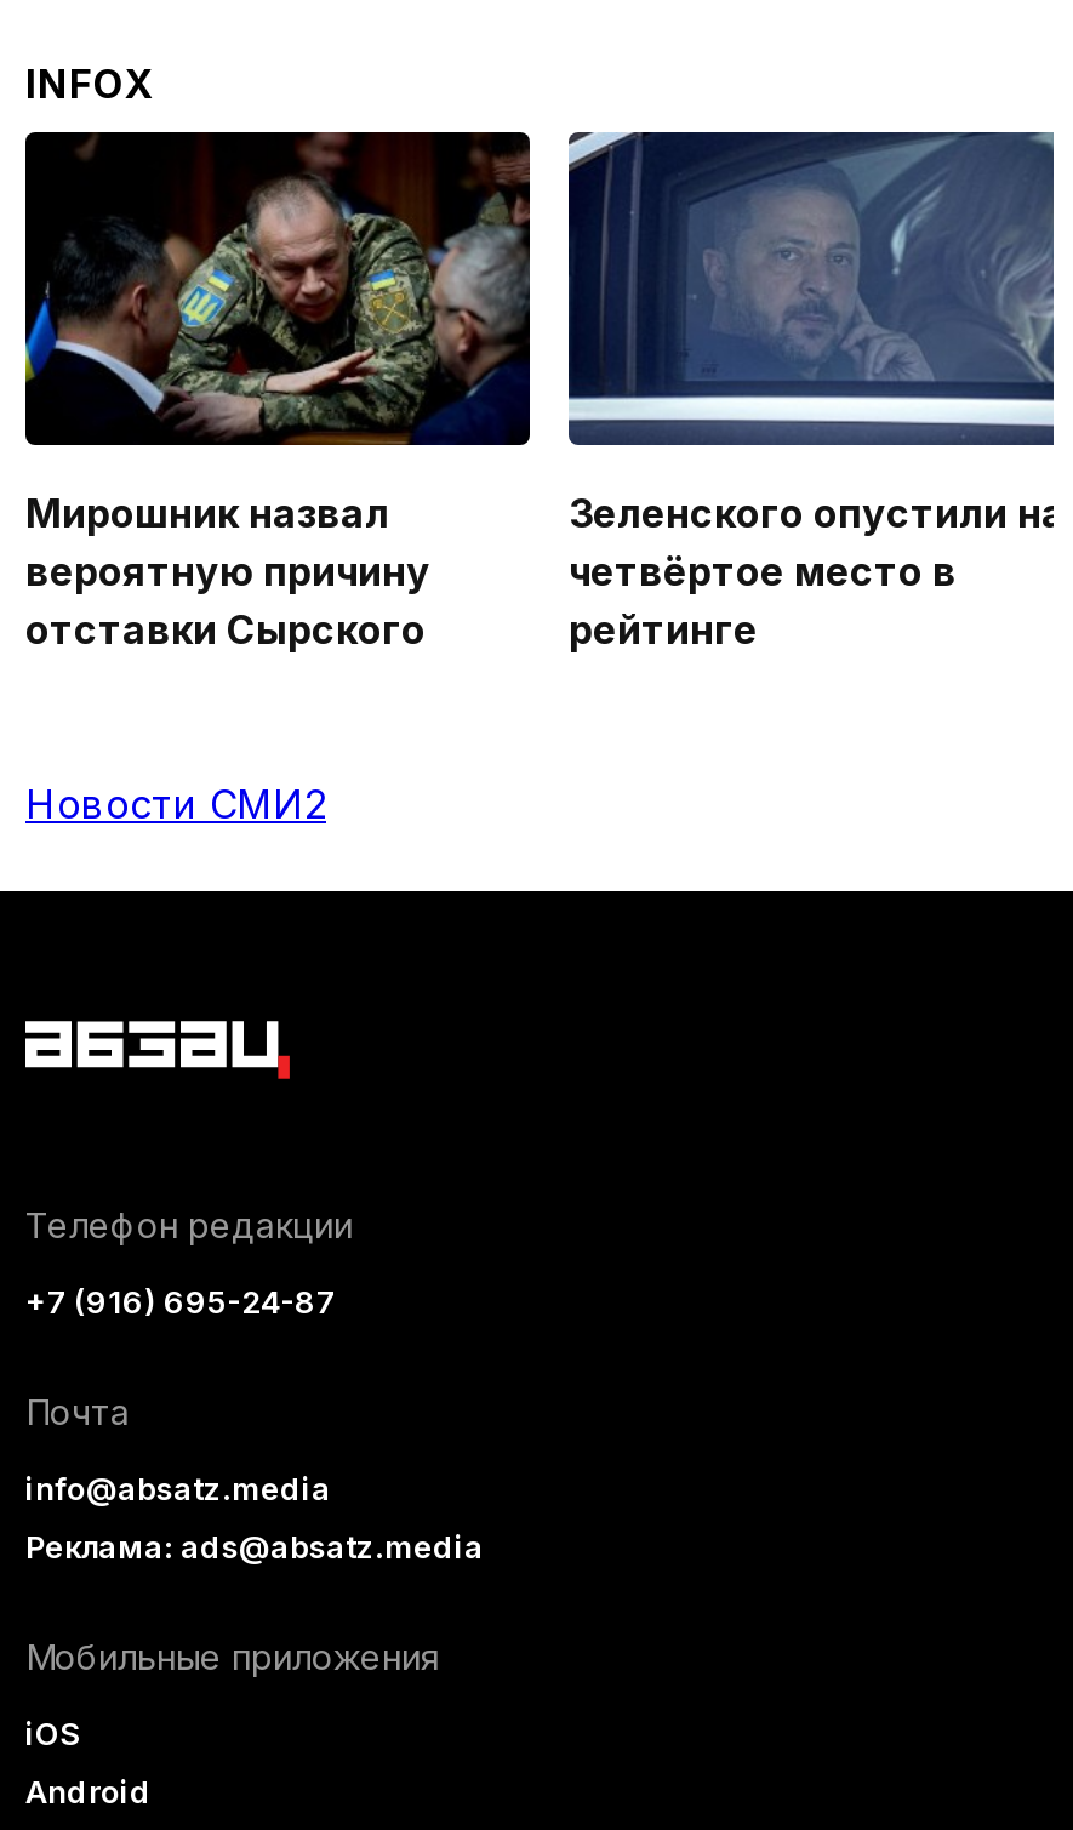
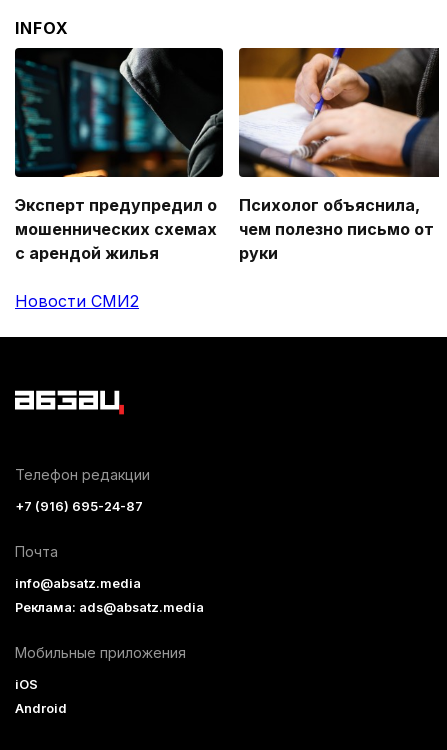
- [image]
- Мирошник назвал
- вероятную причину
- отставки Сырского
+ [image]
+ Эксперт предупредил о
+ мошеннических схемах
+ с арендой жилья

- [image]
- Зеленского опустили на
- четвёртое место в
- рейтинге
+ [image]
+ Психолог объяснила,
+ чем полезно письмо от
+ руки
